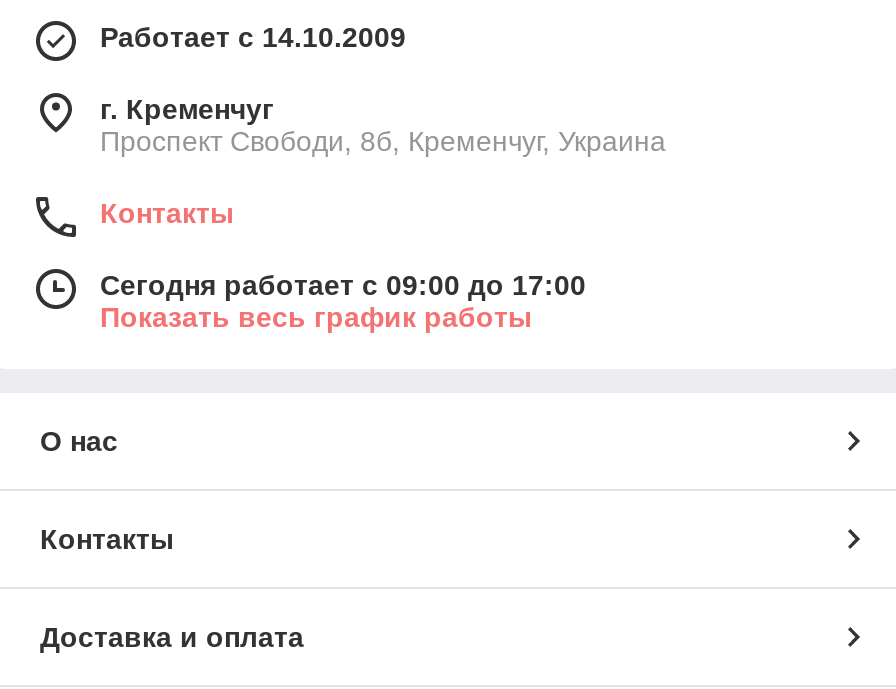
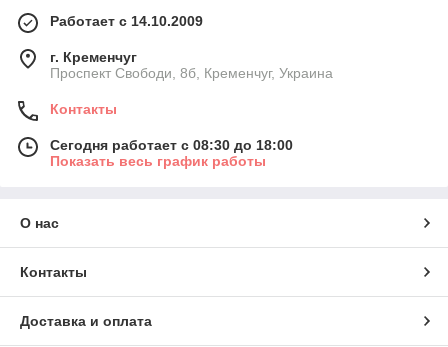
- Сегодня работает с 09:00 до 17:00
+ Сегодня работает с 08:30 до 18:00
